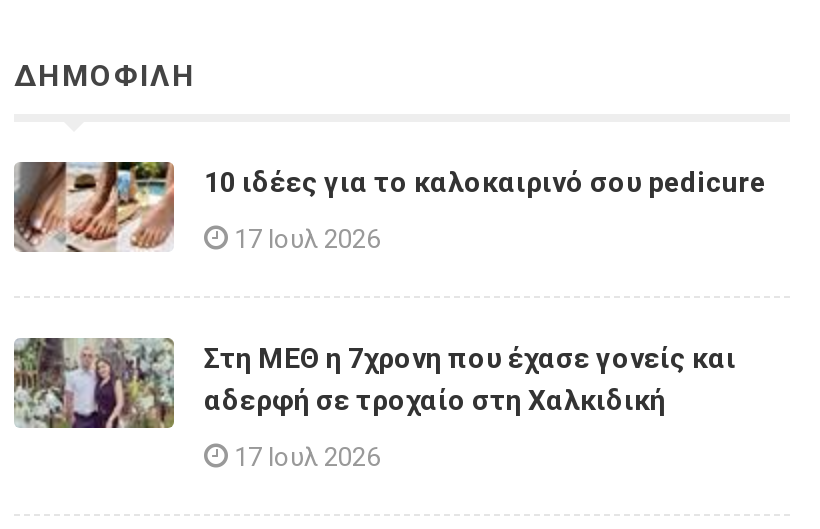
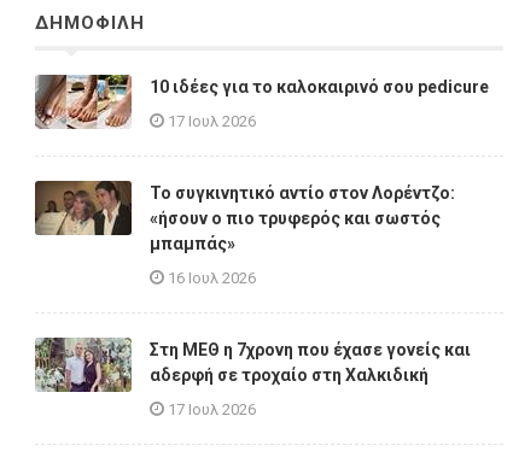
+ [image]
+ Το συγκινητικό αντίο στον Λορέντζο:
+ «ήσουν ο πιο τρυφερός και σωστός
+ μπαμπάς»
+ 16 Ιουλ 2026
